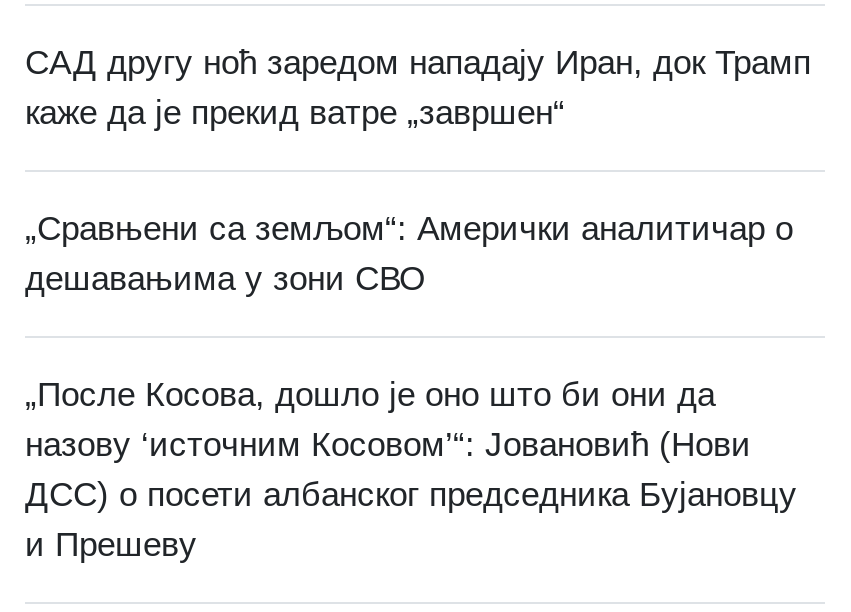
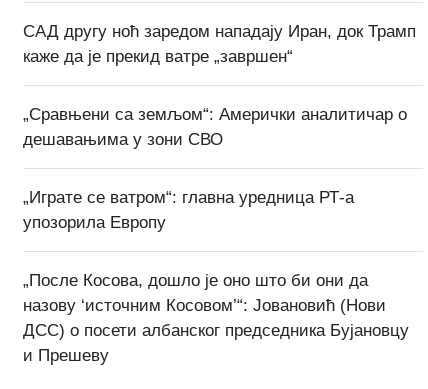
+ „Играте се ватром“: главна уредница РТ-а
+ упозорила Европу
